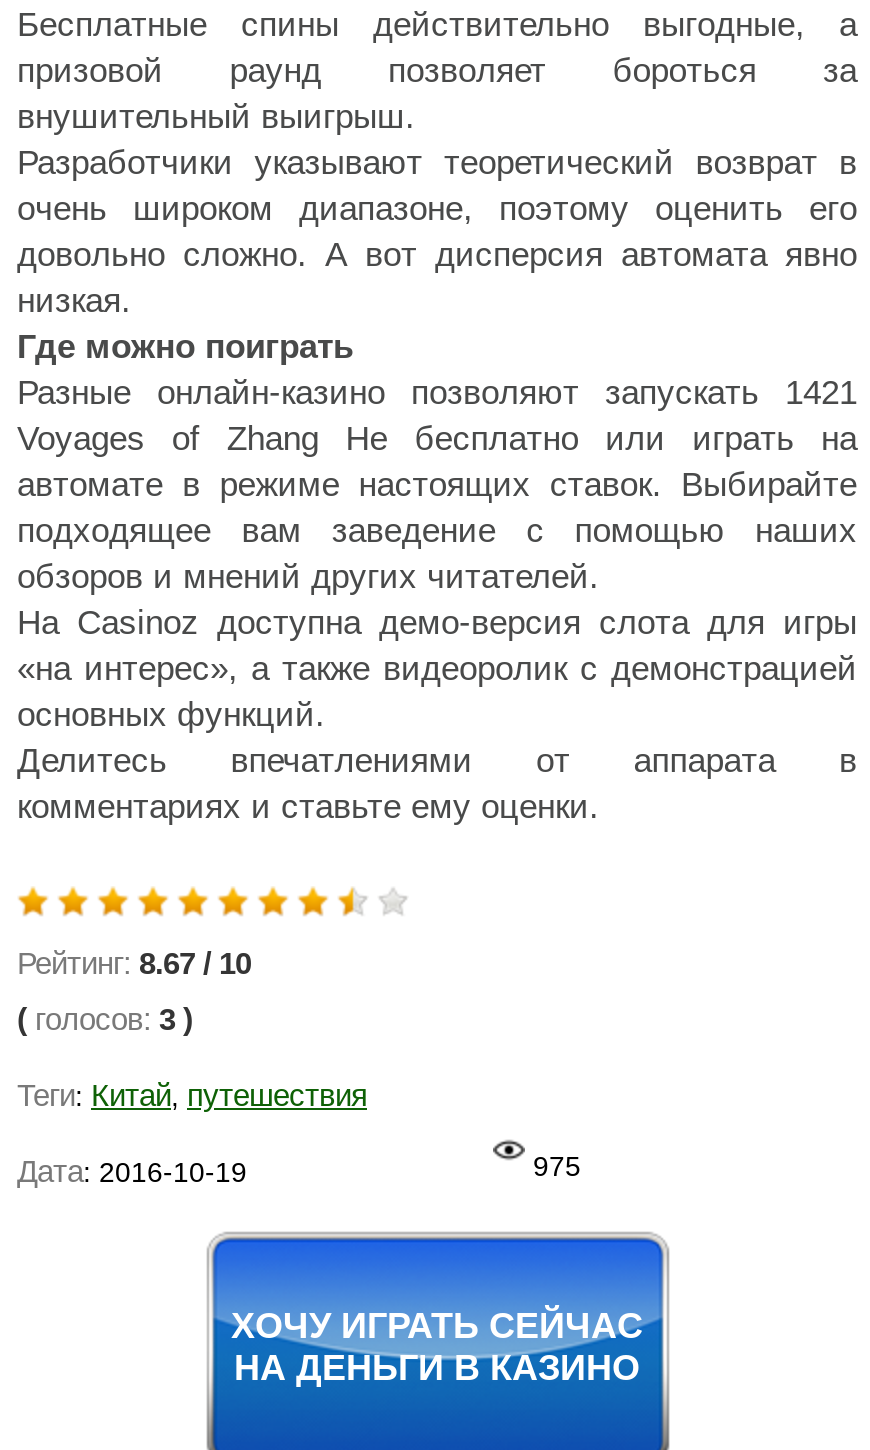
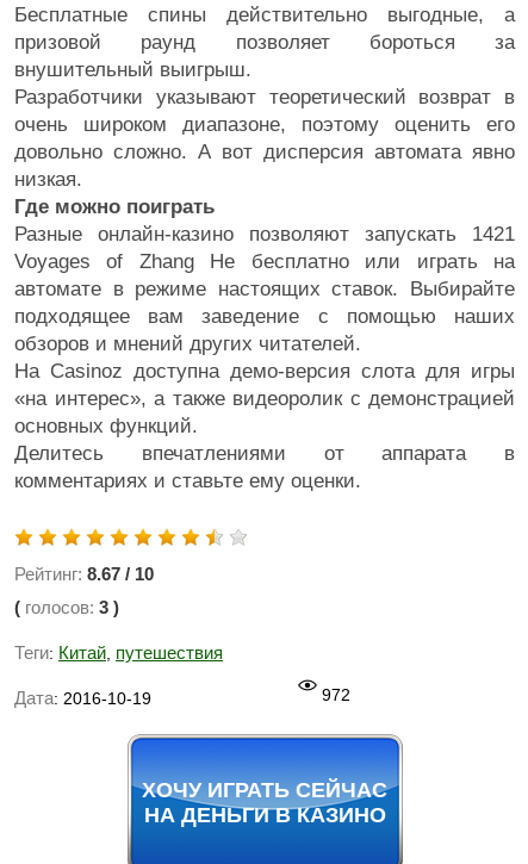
- 975
+ 972
